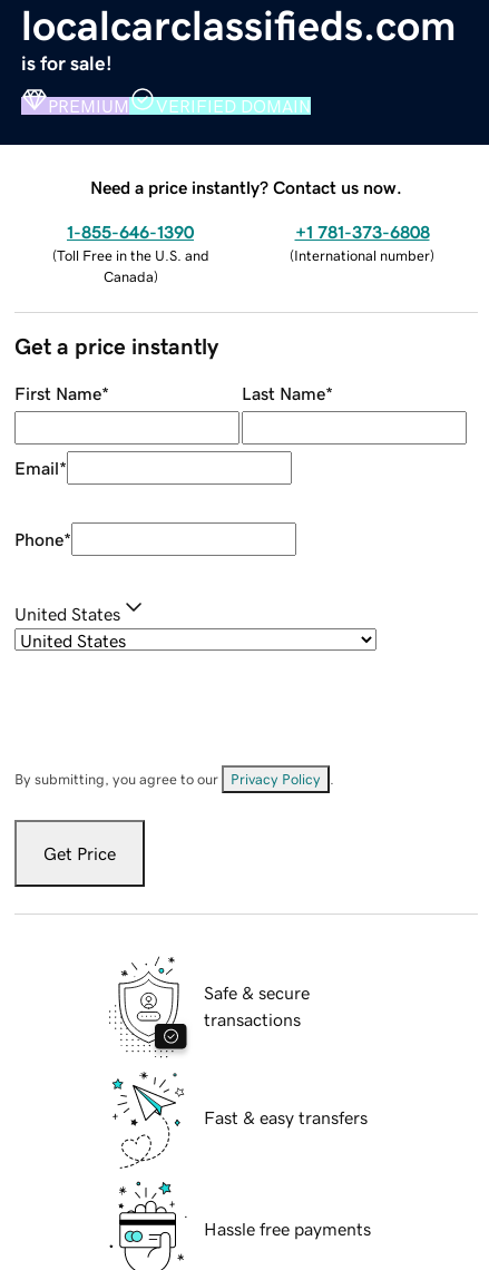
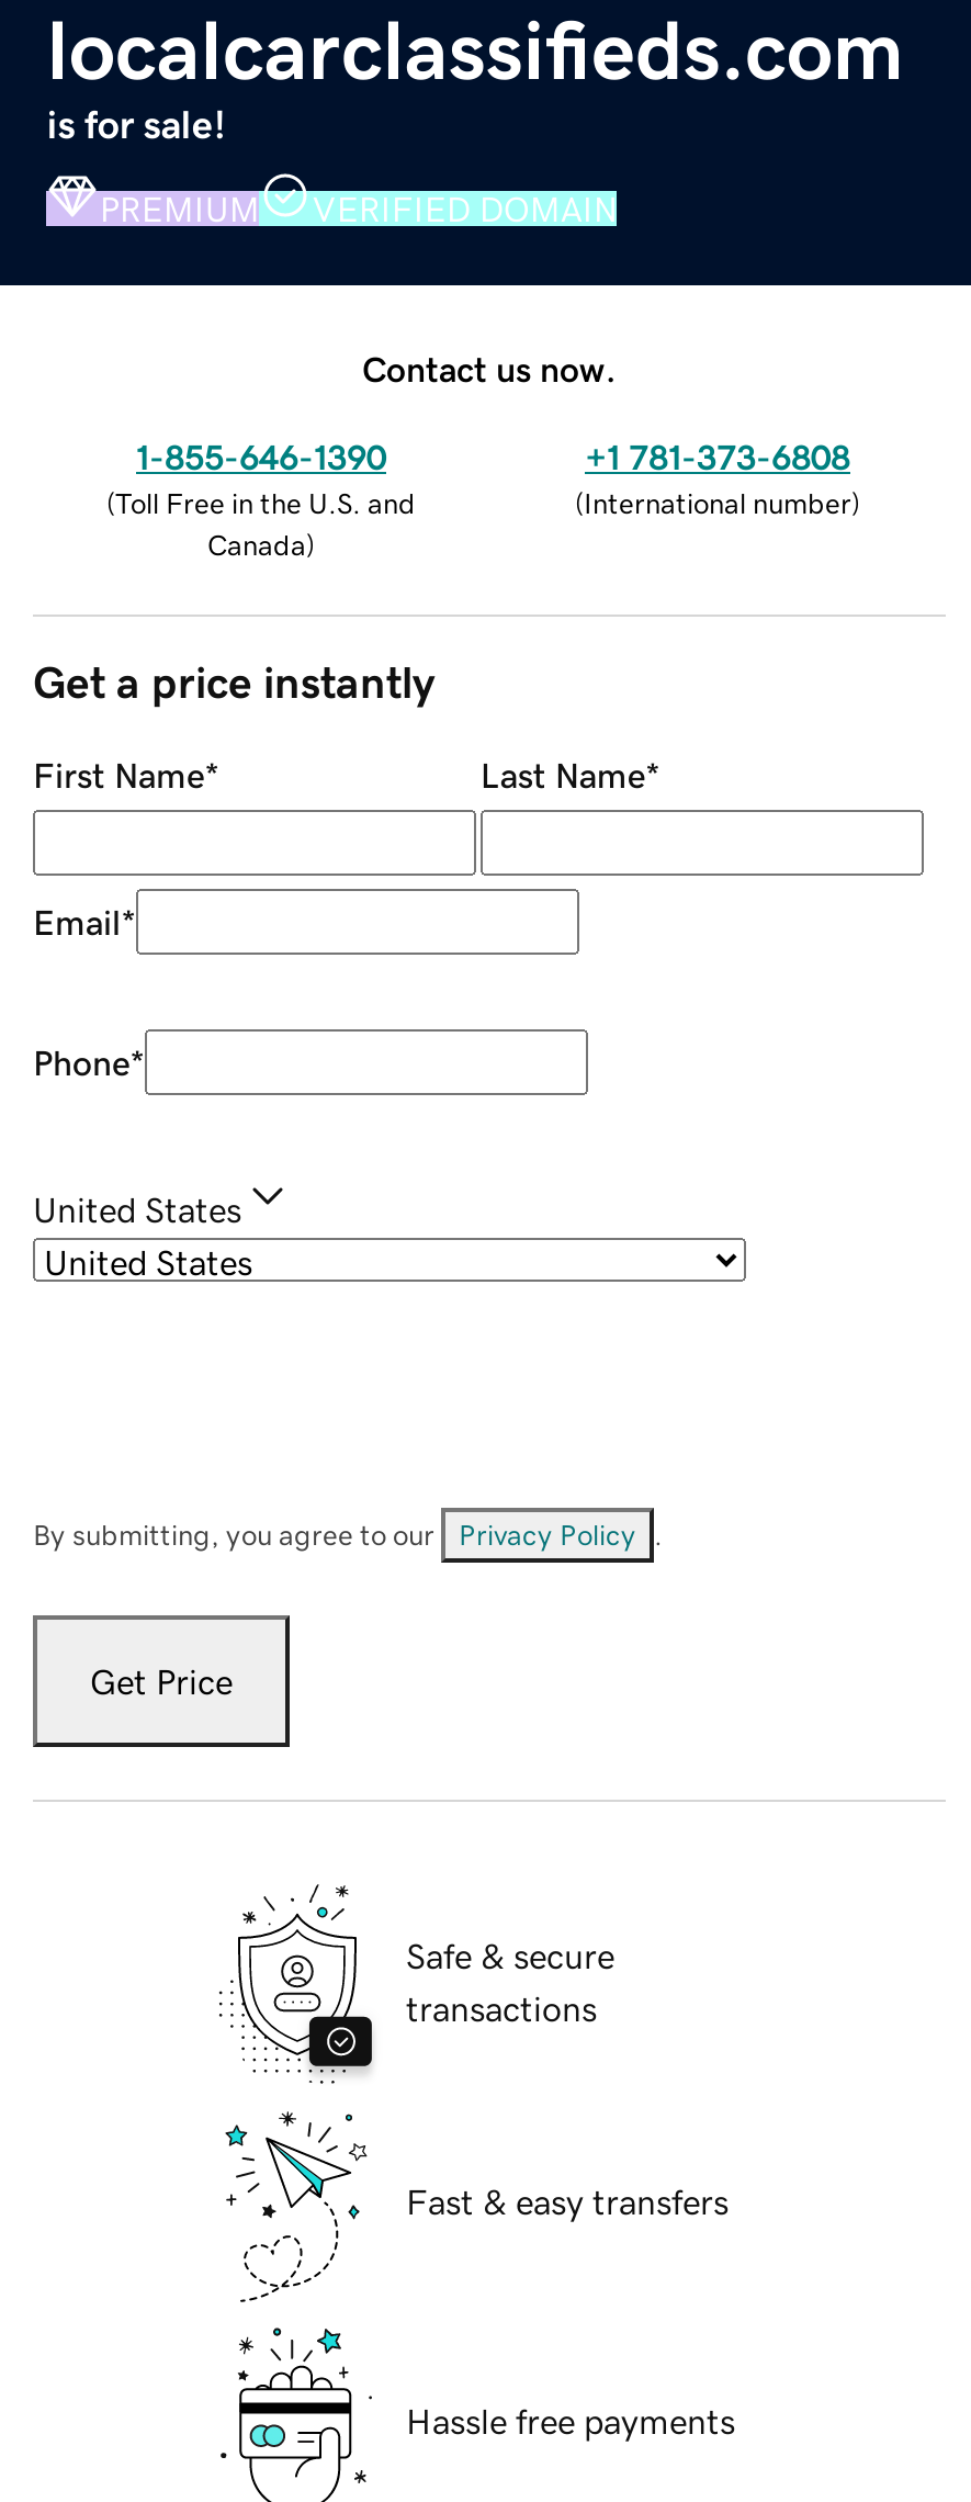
- Need a price instantly? Contact us now.
+ Contact us now.
